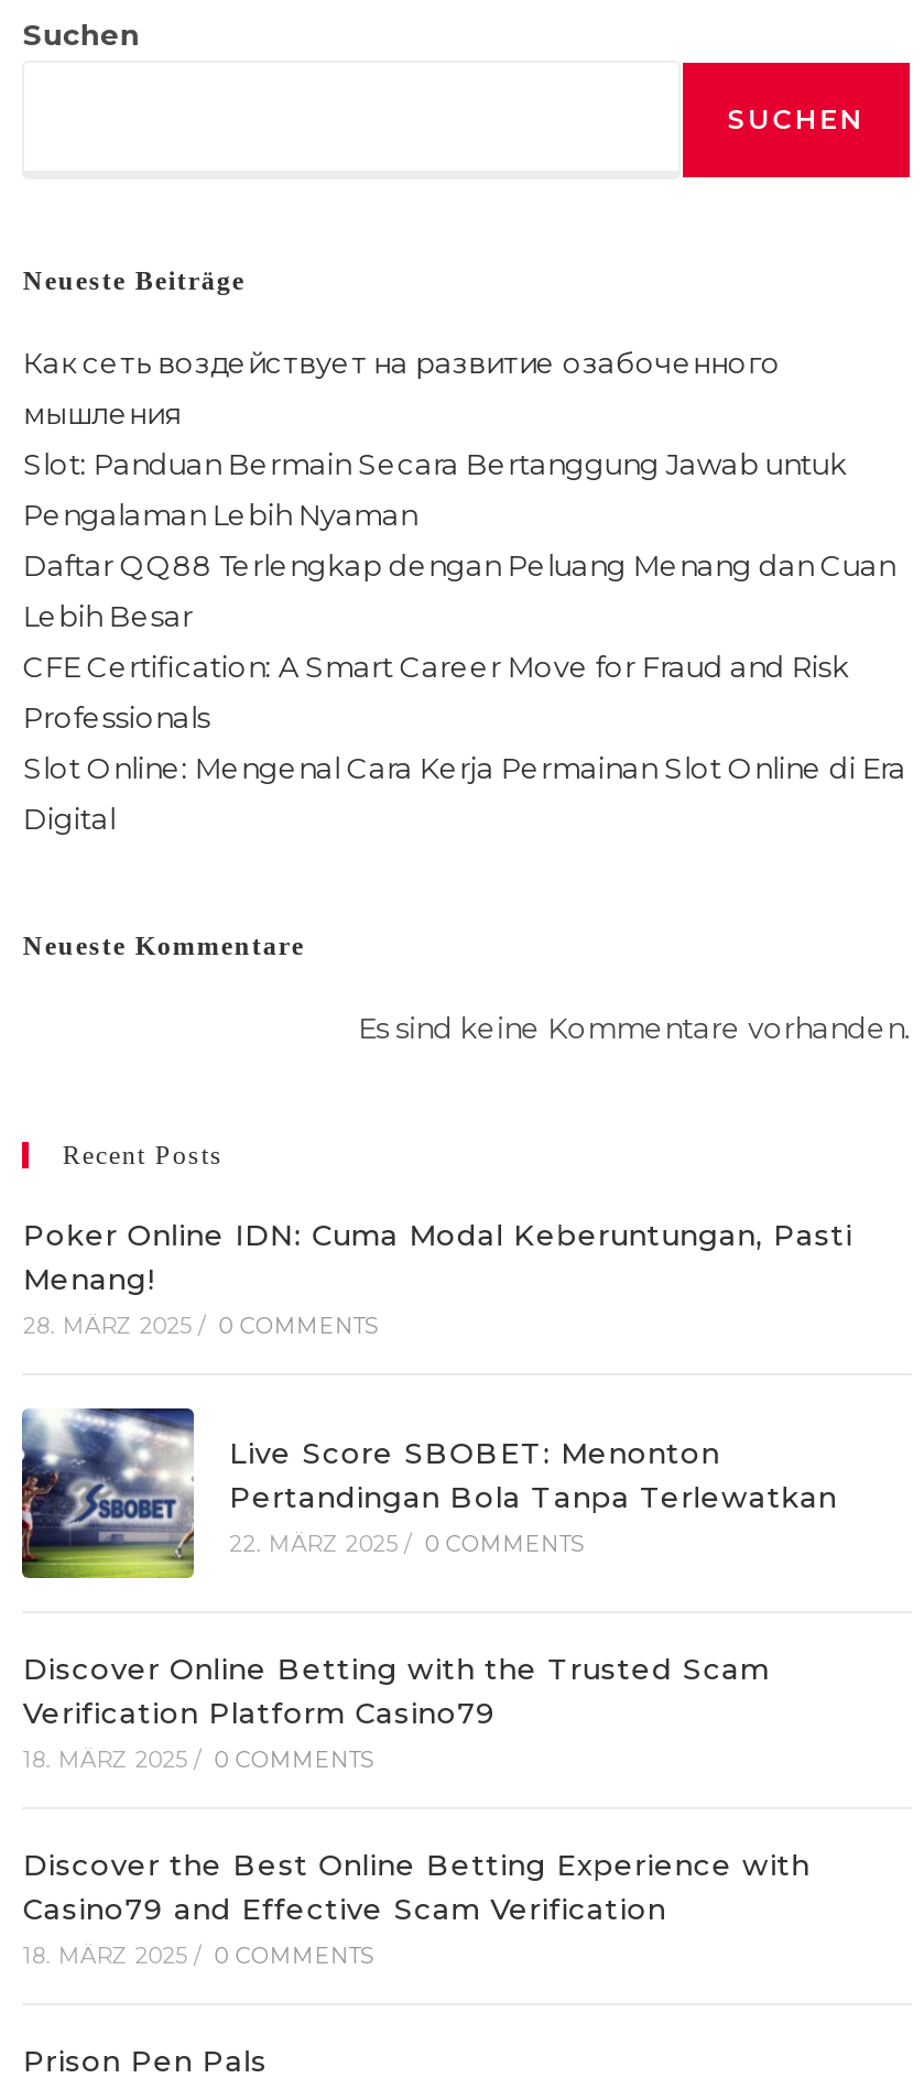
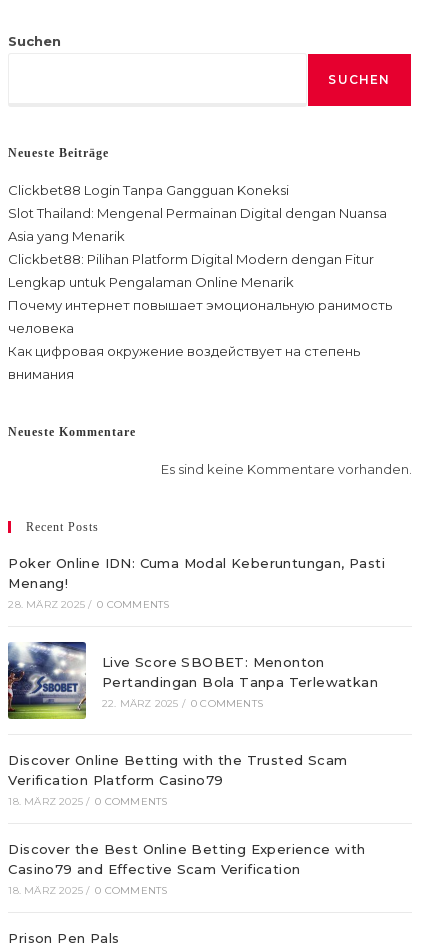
- Как сеть воздействует на развитие озабоченного
- мышления
- Slot: Panduan Bermain Secara Bertanggung Jawab untuk
- Pengalaman Lebih Nyaman
- Daftar QQ88 Terlengkap dengan Peluang Menang dan Cuan
- Lebih Besar
- CFE Certification: A Smart Career Move for Fraud and Risk
- Professionals
- Slot Online: Mengenal Cara Kerja Permainan Slot Online di Era
- Digital
+ Clickbet88 Login Tanpa Gangguan Koneksi
+ Slot Thailand: Mengenal Permainan Digital dengan Nuansa
+ Asia yang Menarik
+ Clickbet88: Pilihan Platform Digital Modern dengan Fitur
+ Lengkap untuk Pengalaman Online Menarik
+ Почему интернет повышает эмоциональную ранимость
+ человека
+ Как цифровая окружение воздействует на степень
+ внимания
